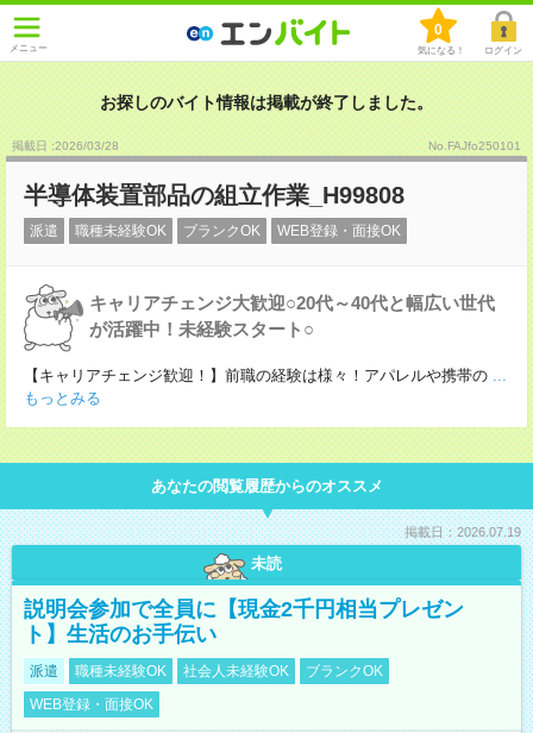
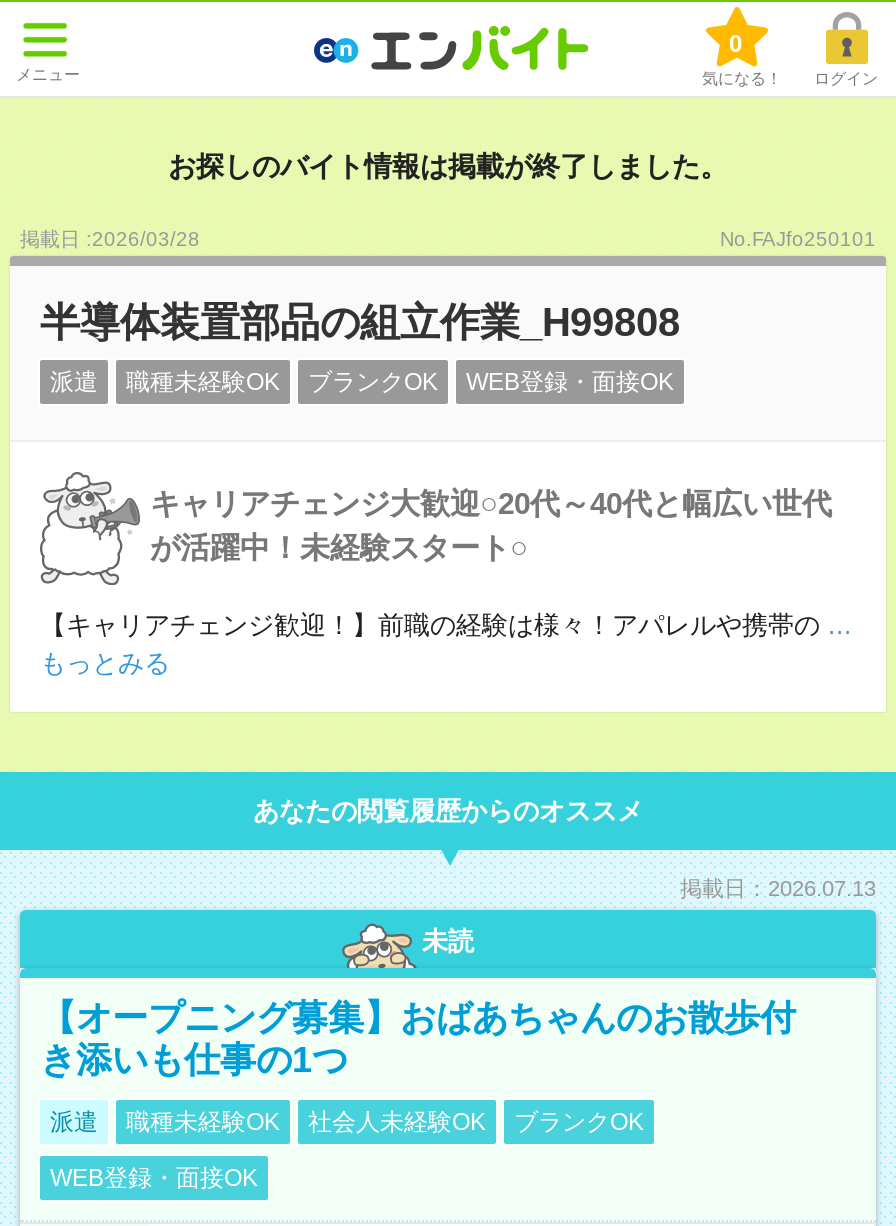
- 掲載日：2026.07.19
+ 掲載日：2026.07.13

- 説明会参加で全員に【現金2千円相当プレゼン
- ト】生活のお手伝い
+ 【オープニング募集】おばあちゃんのお散歩付
+ き添いも仕事の1つ
